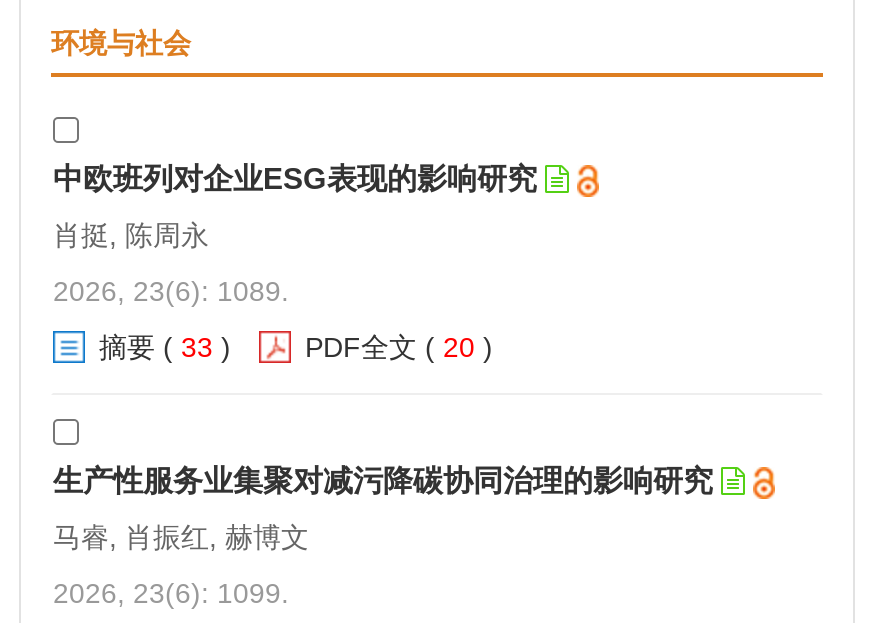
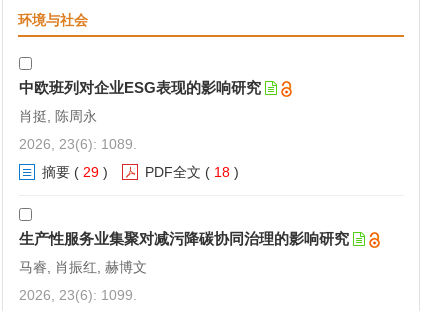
- 摘要( 33)
+ 摘要( 29)

- PDF全文 ( 20)
+ PDF全文 ( 18)
